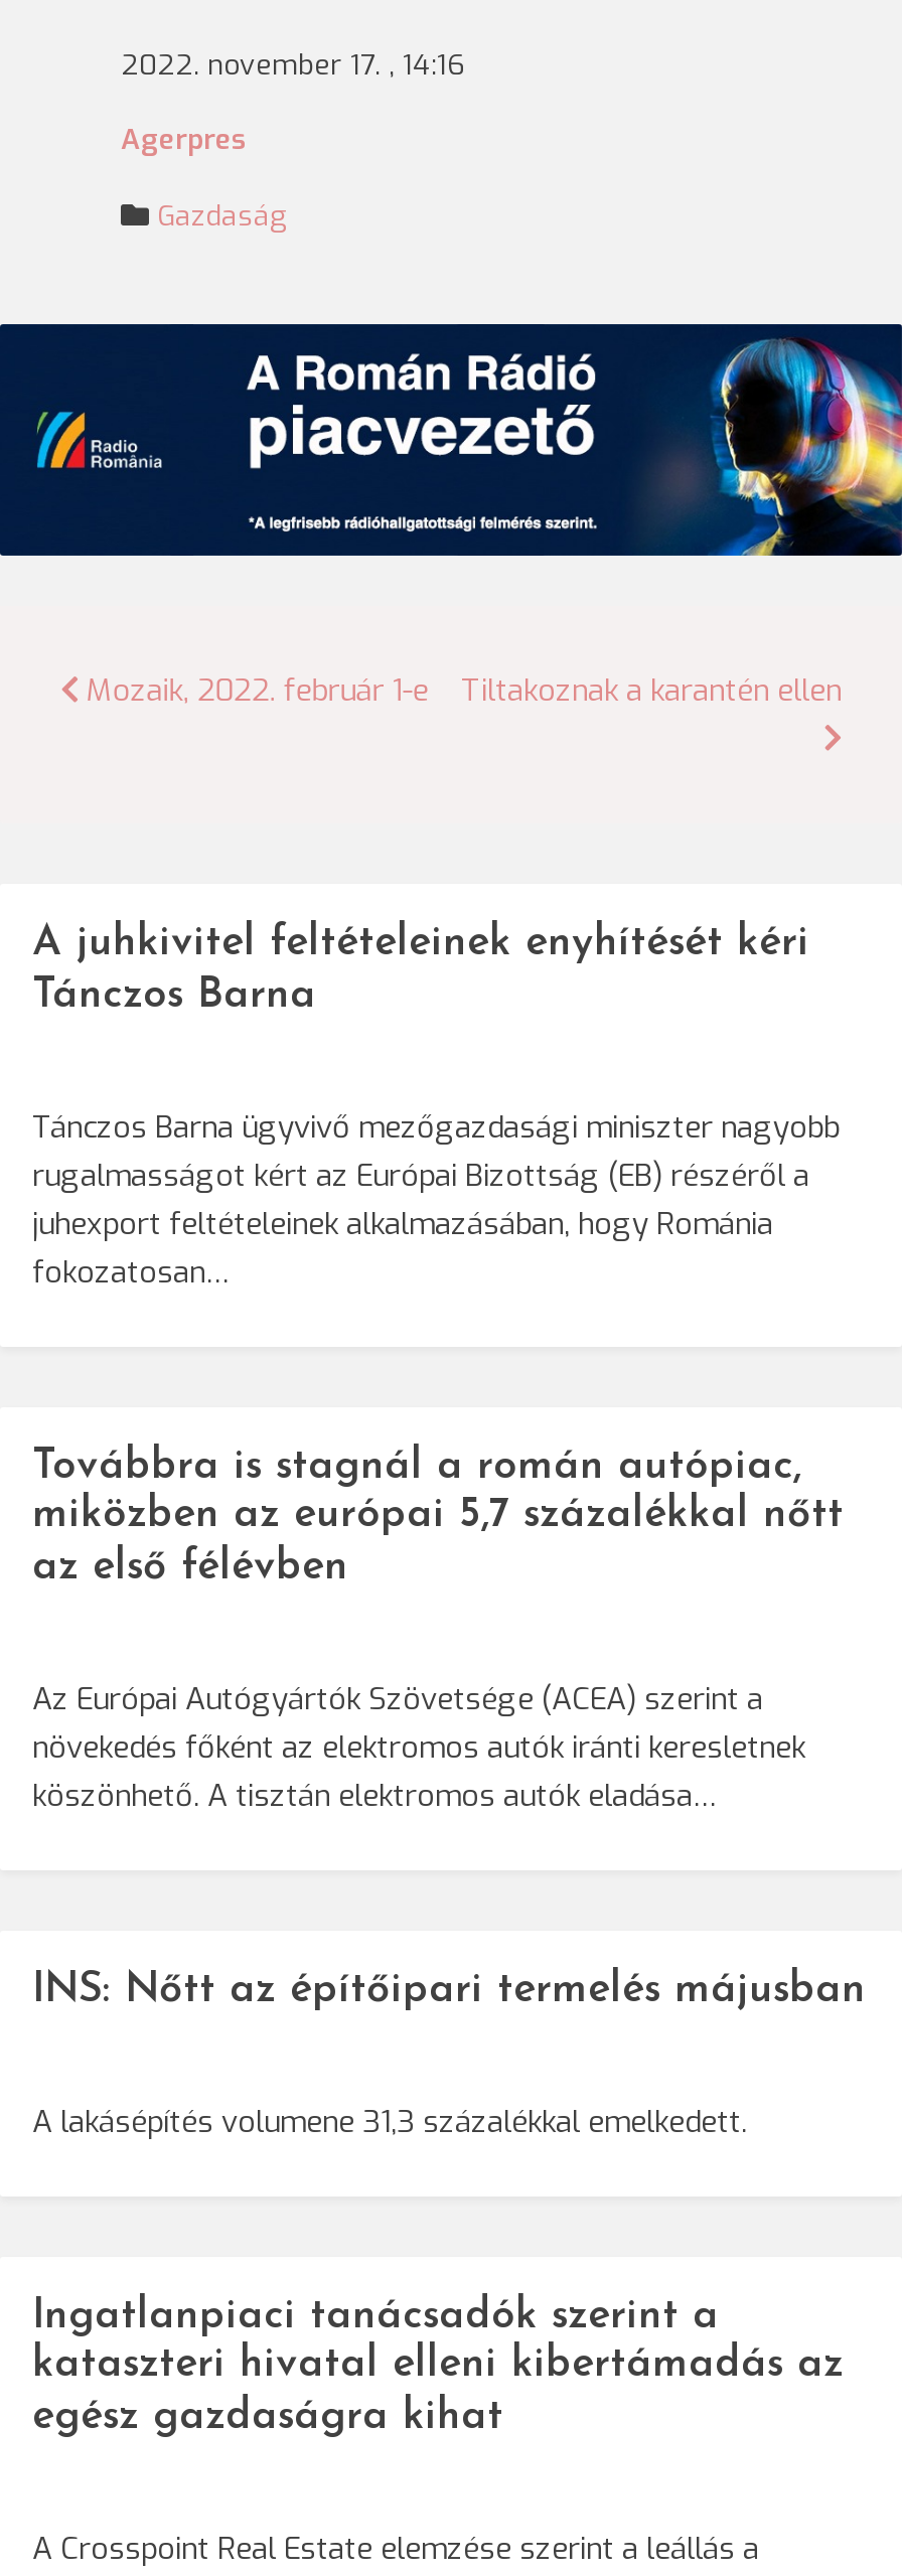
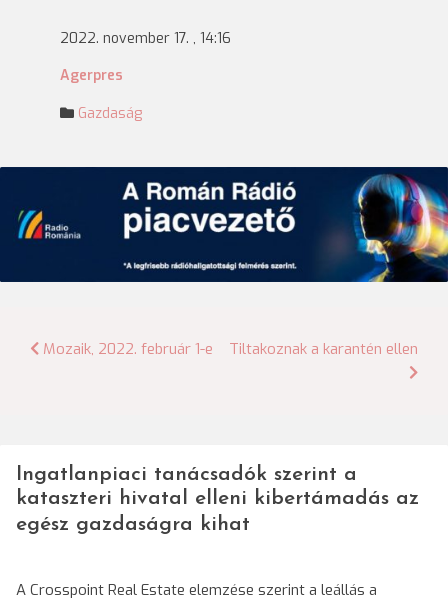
- A juhkivitel feltételeinek enyhítését kéri
- Tánczos Barna
- Tánczos Barna ügyvivő mezőgazdasági miniszter nagyobb
- rugalmasságot kért az Európai Bizottság (EB) részéről a
- juhexport feltételeinek alkalmazásában, hogy Románia
- fokozatosan…

- Továbbra is stagnál a román autópiac,
- miközben az európai 5,7 százalékkal nőtt
- az első félévben
- Az Európai Autógyártók Szövetsége (ACEA) szerint a
- növekedés főként az elektromos autók iránti keresletnek
- köszönhető. A tisztán elektromos autók eladása…

- INS: Nőtt az építőipari termelés májusban
- A lakásépítés volumene 31,3 százalékkal emelkedett.
